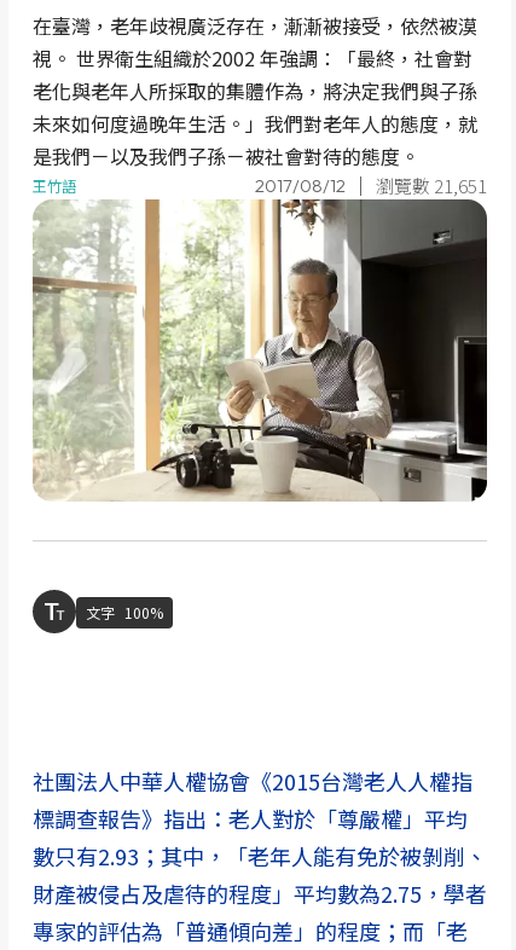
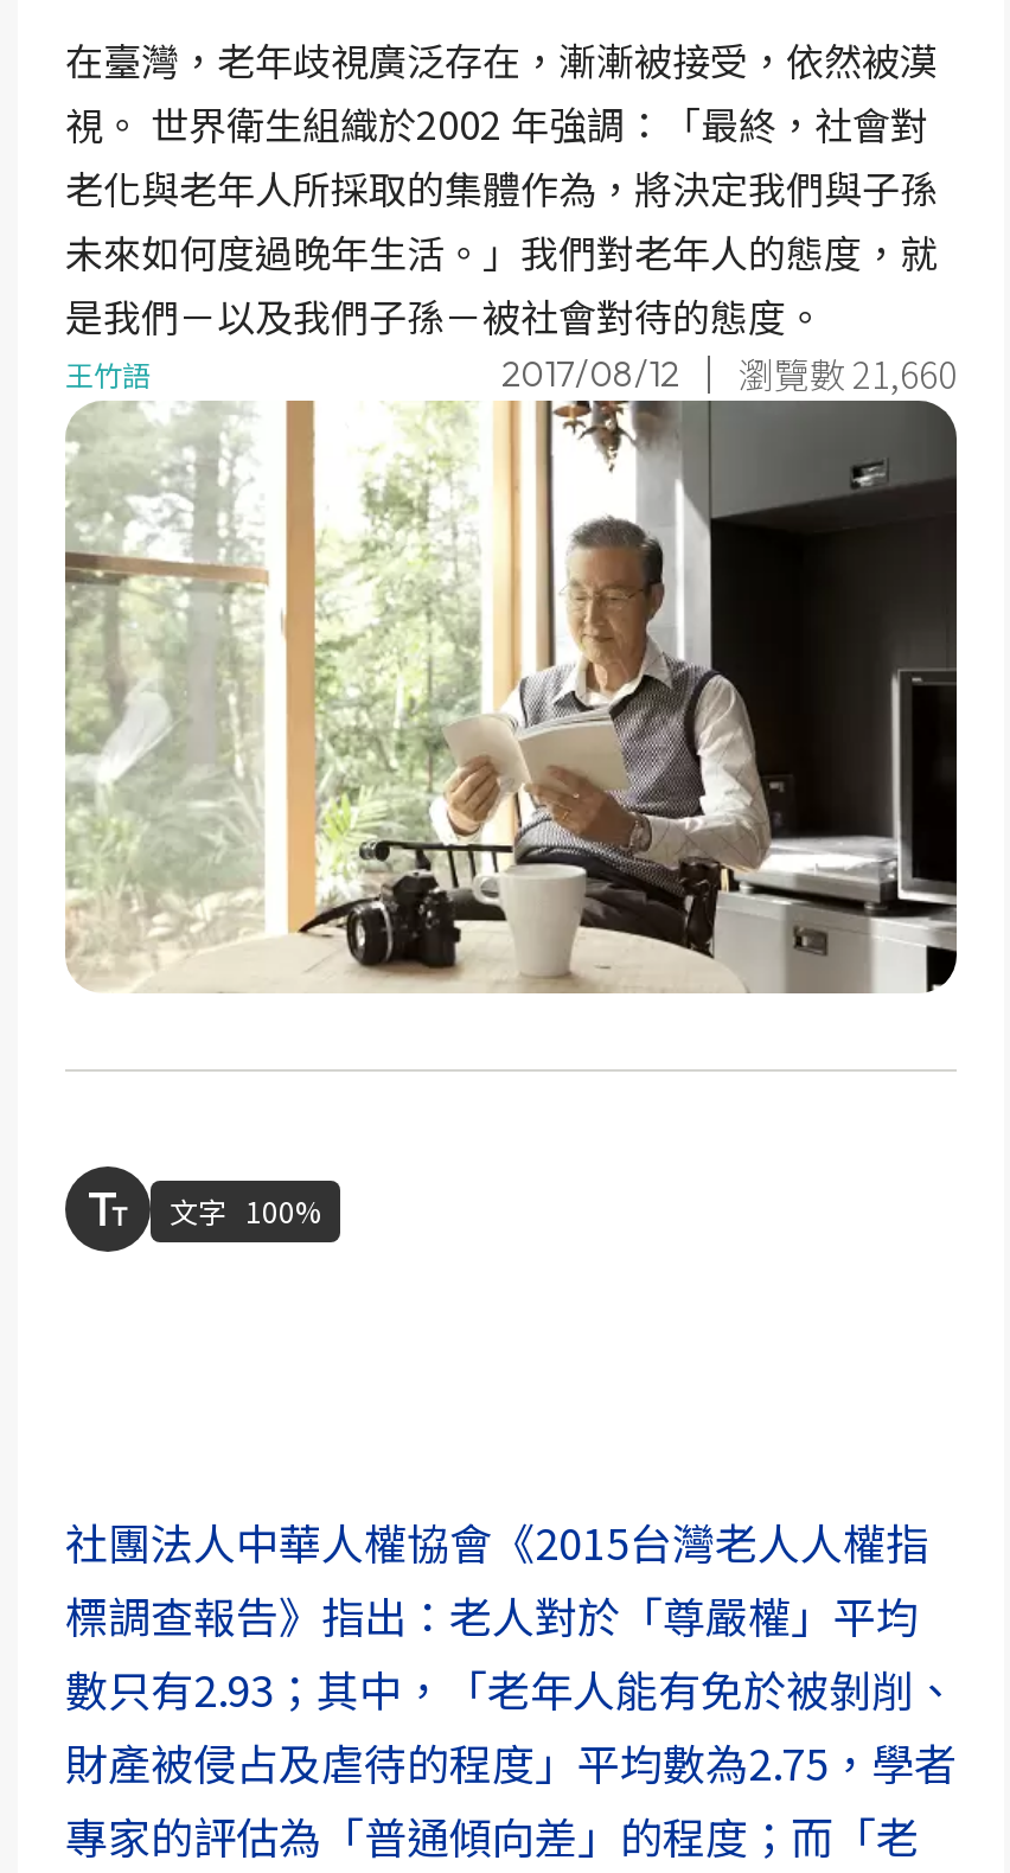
- 2017/08/12 瀏覽數 21,651
+ 2017/08/12 瀏覽數 21,660
